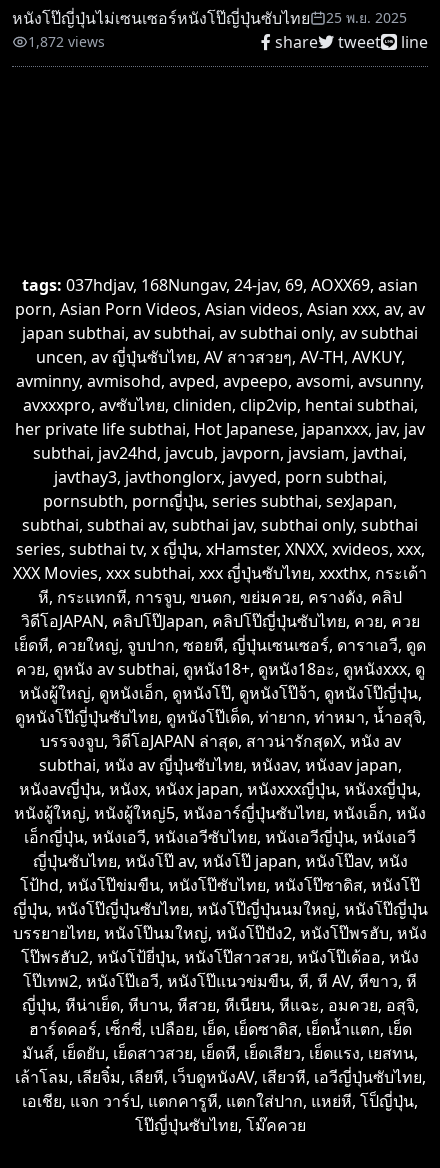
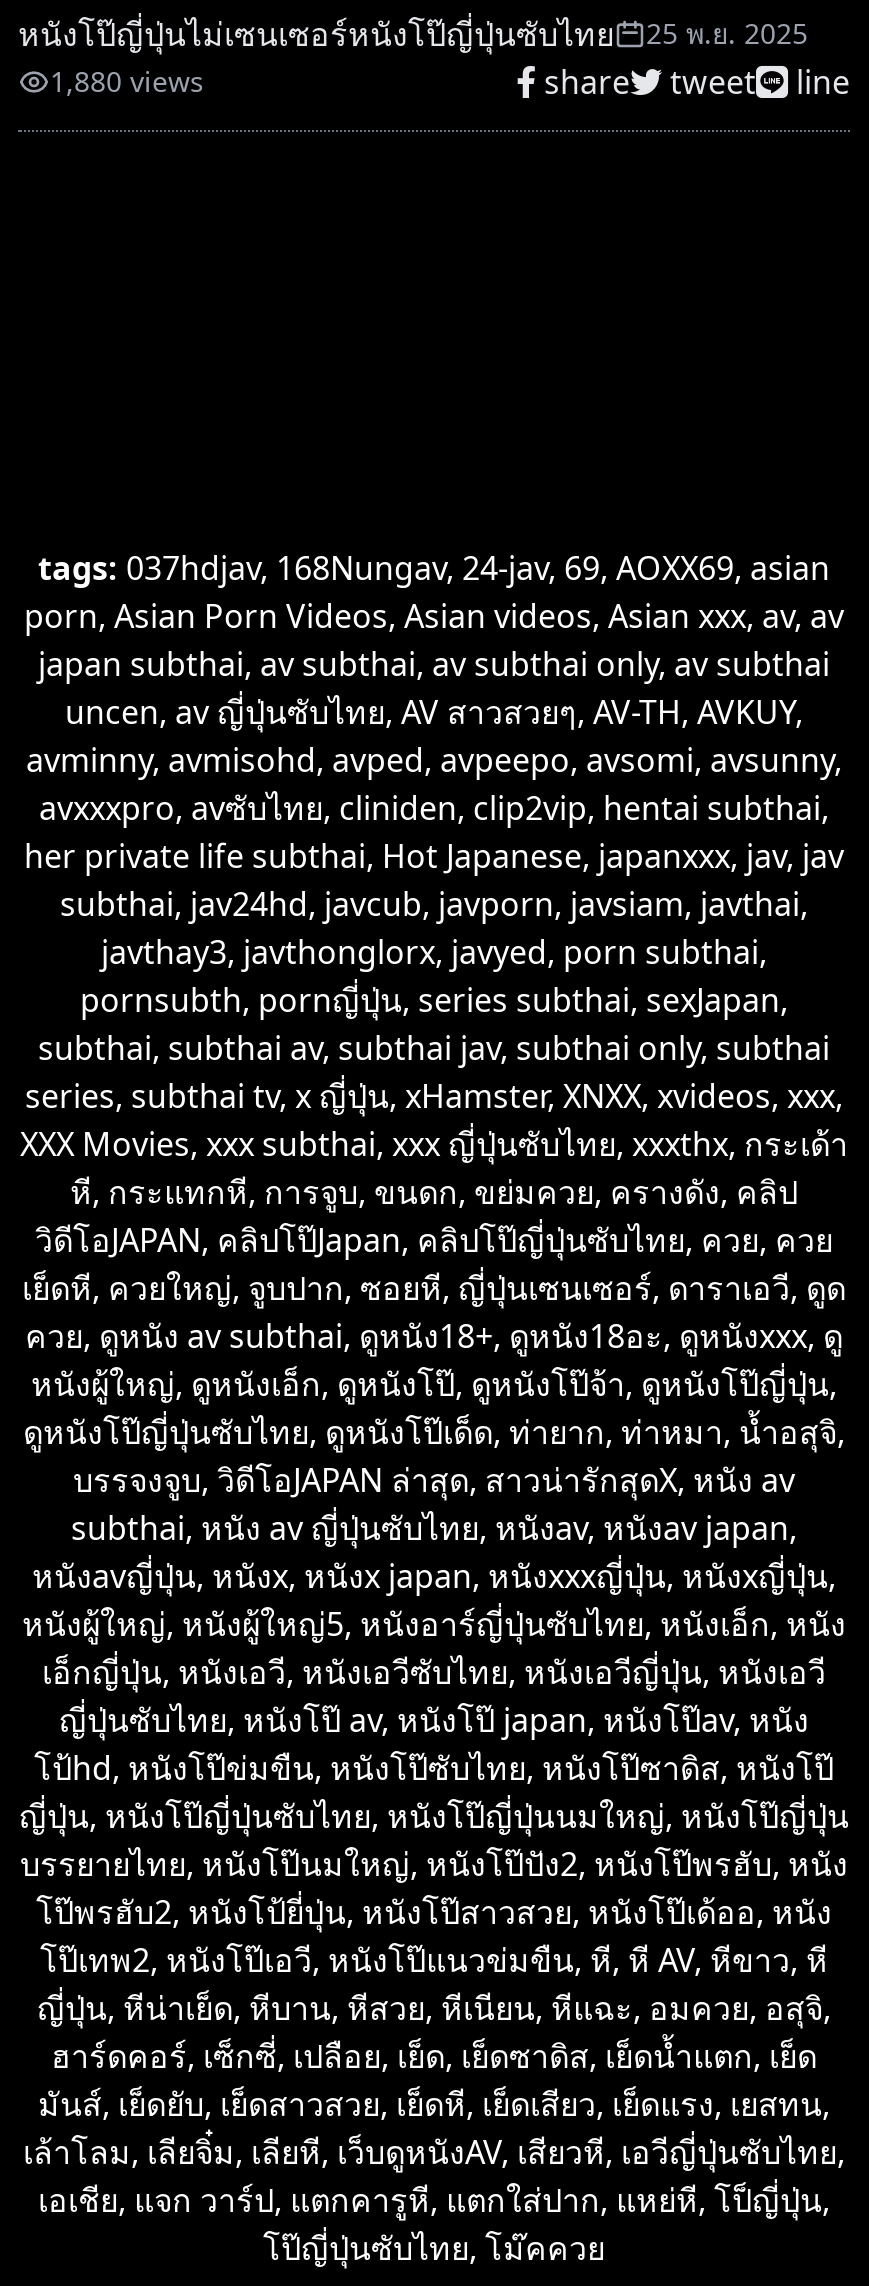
- 1,872 views
+ 1,880 views
